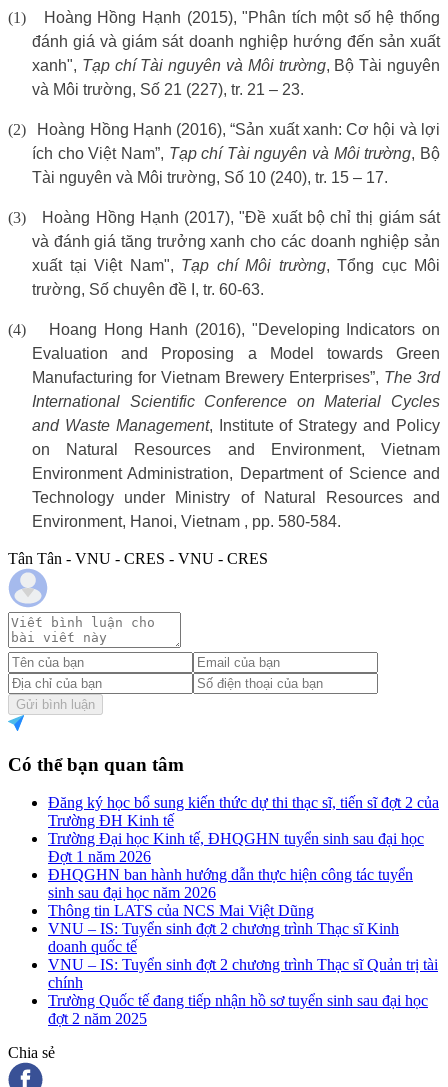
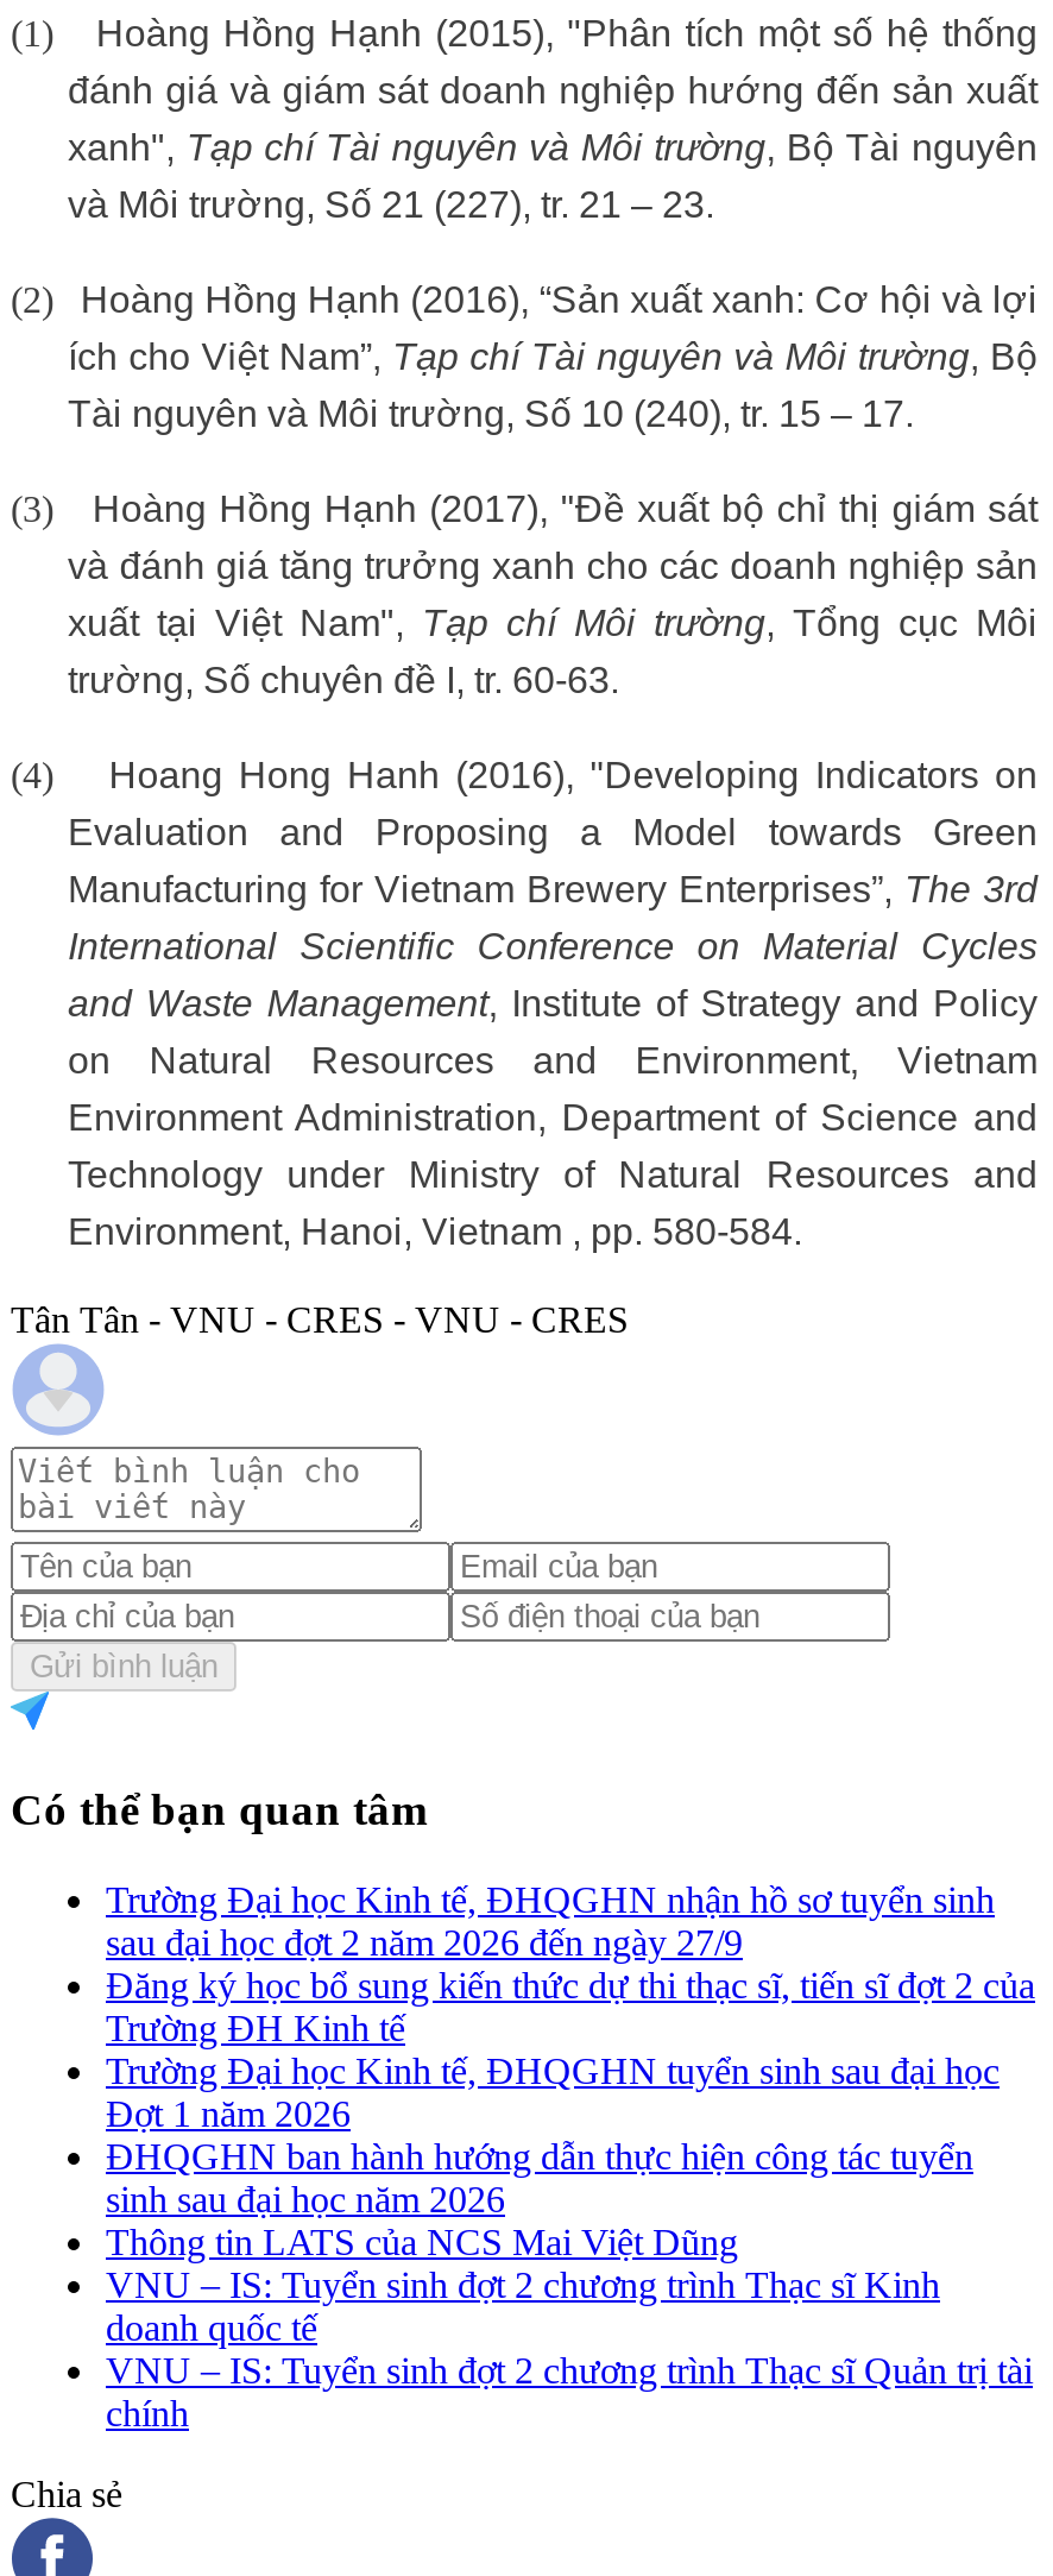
+ Trường Đại học Kinh tế, ĐHQGHN nhận hồ sơ tuyển sinh
+ sau đại học đợt 2 năm 2026 đến ngày 27/9

moved down: Đăng ký học bổ sung kiến thức dự thi thạc sĩ, tiến sĩ đợt 2 của | Trường ĐH Kinh tế | Trường Đại học Kinh tế, ĐHQGHN tuyển sinh sau đại học | ... | VNU – IS: Tuyển sinh đợt 2 chương trình Thạc sĩ Quản trị tài | chính

- Trường Quốc tế đang tiếp nhận hồ sơ tuyển sinh sau đại học
- đợt 2 năm 2025
